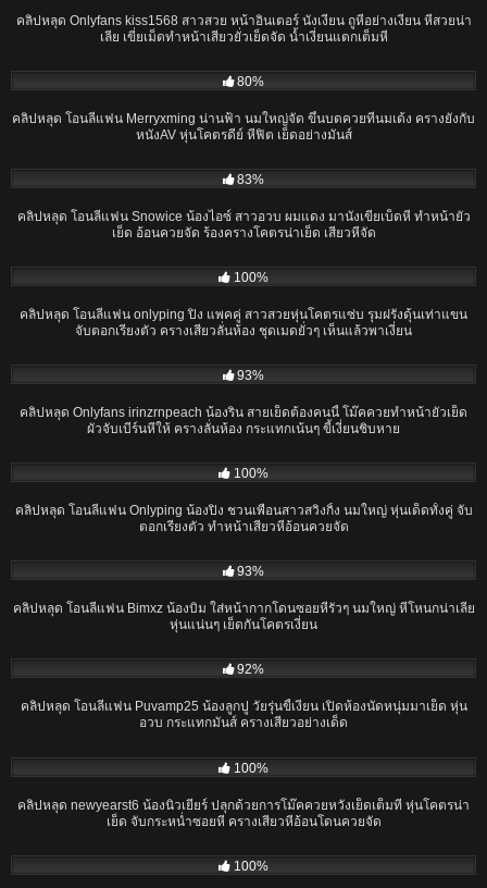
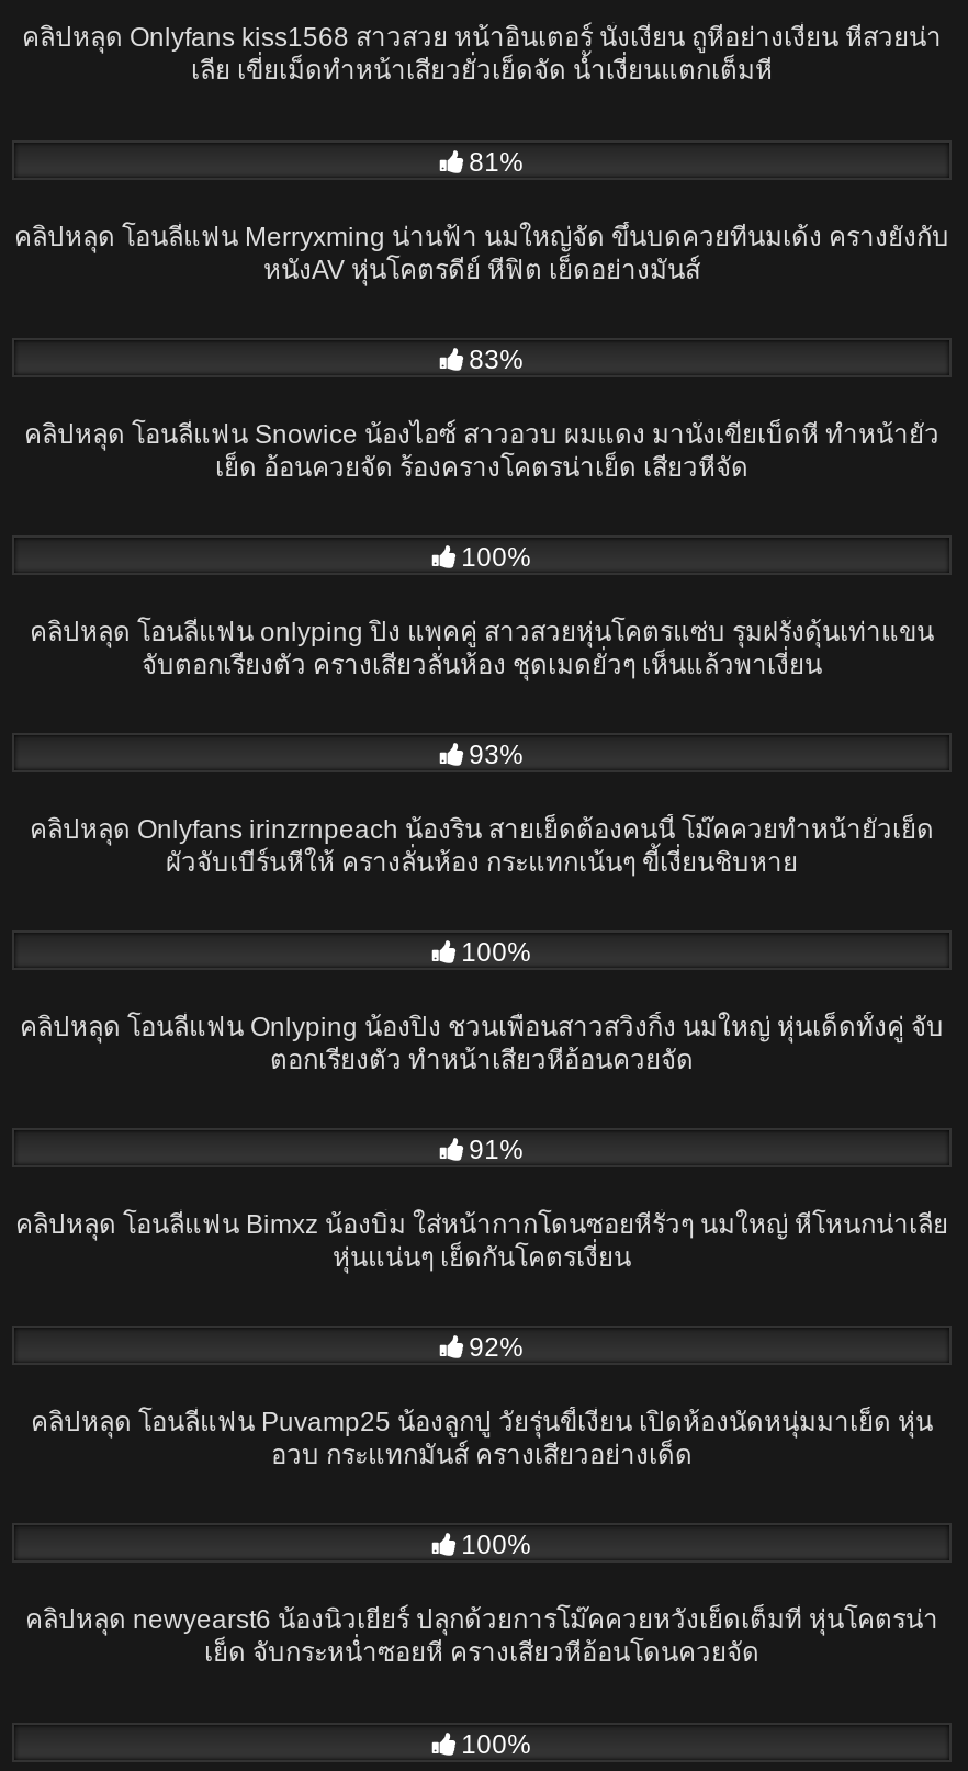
- 80%
+ 81%

- 93%
+ 91%
